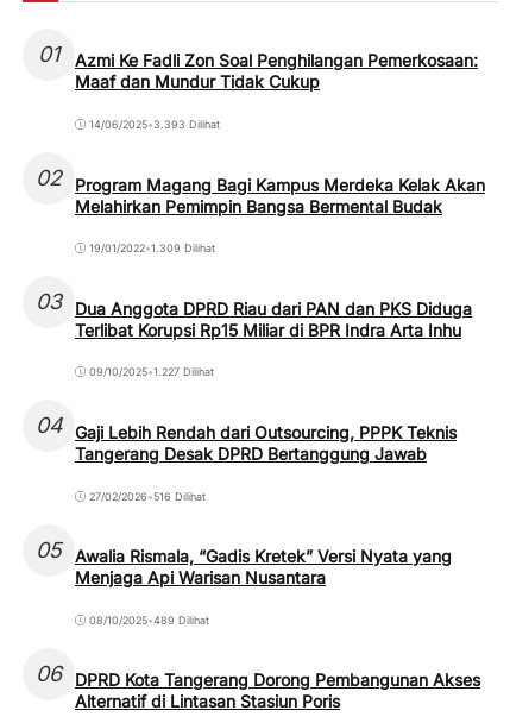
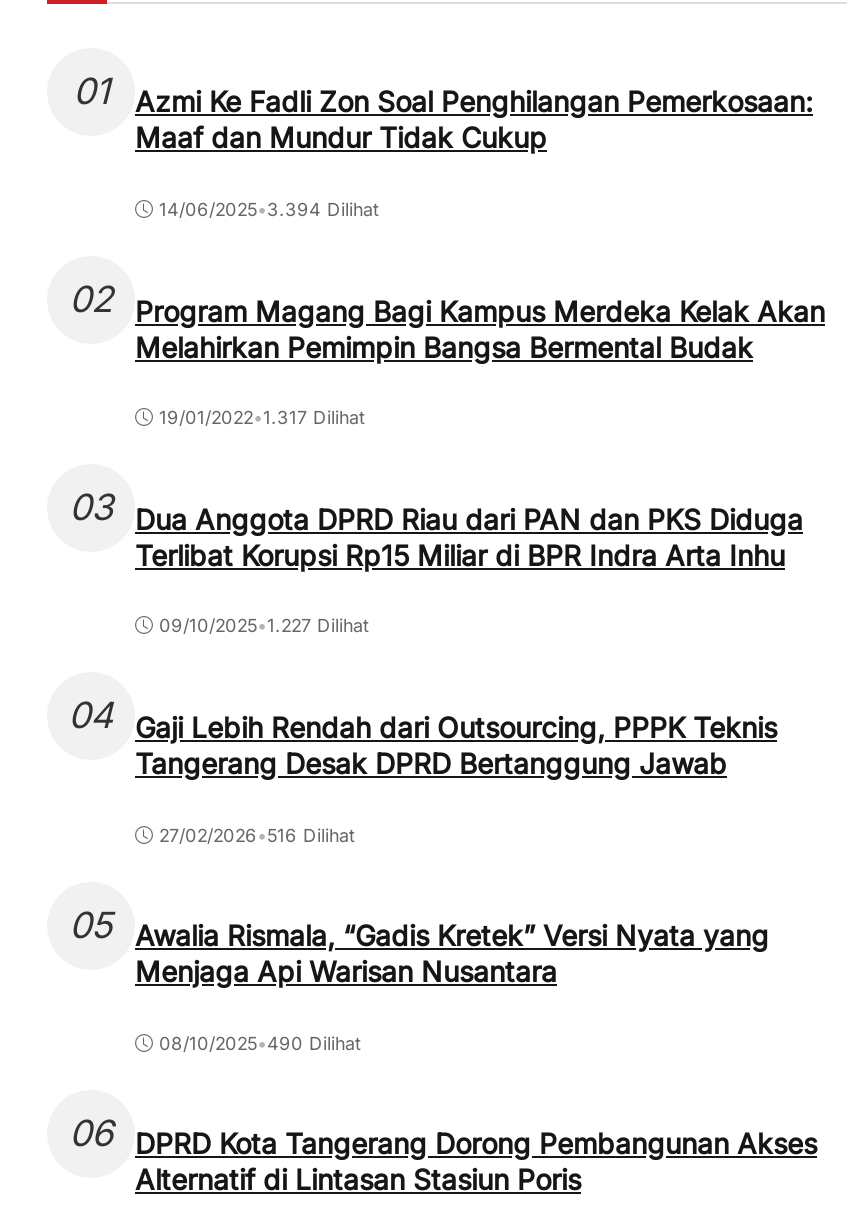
- 14/06/2025•3.393 Dilihat
+ 14/06/2025•3.394 Dilihat

- 19/01/2022•1.309 Dilihat
+ 19/01/2022•1.317 Dilihat

- 08/10/2025•489 Dilihat
+ 08/10/2025•490 Dilihat
